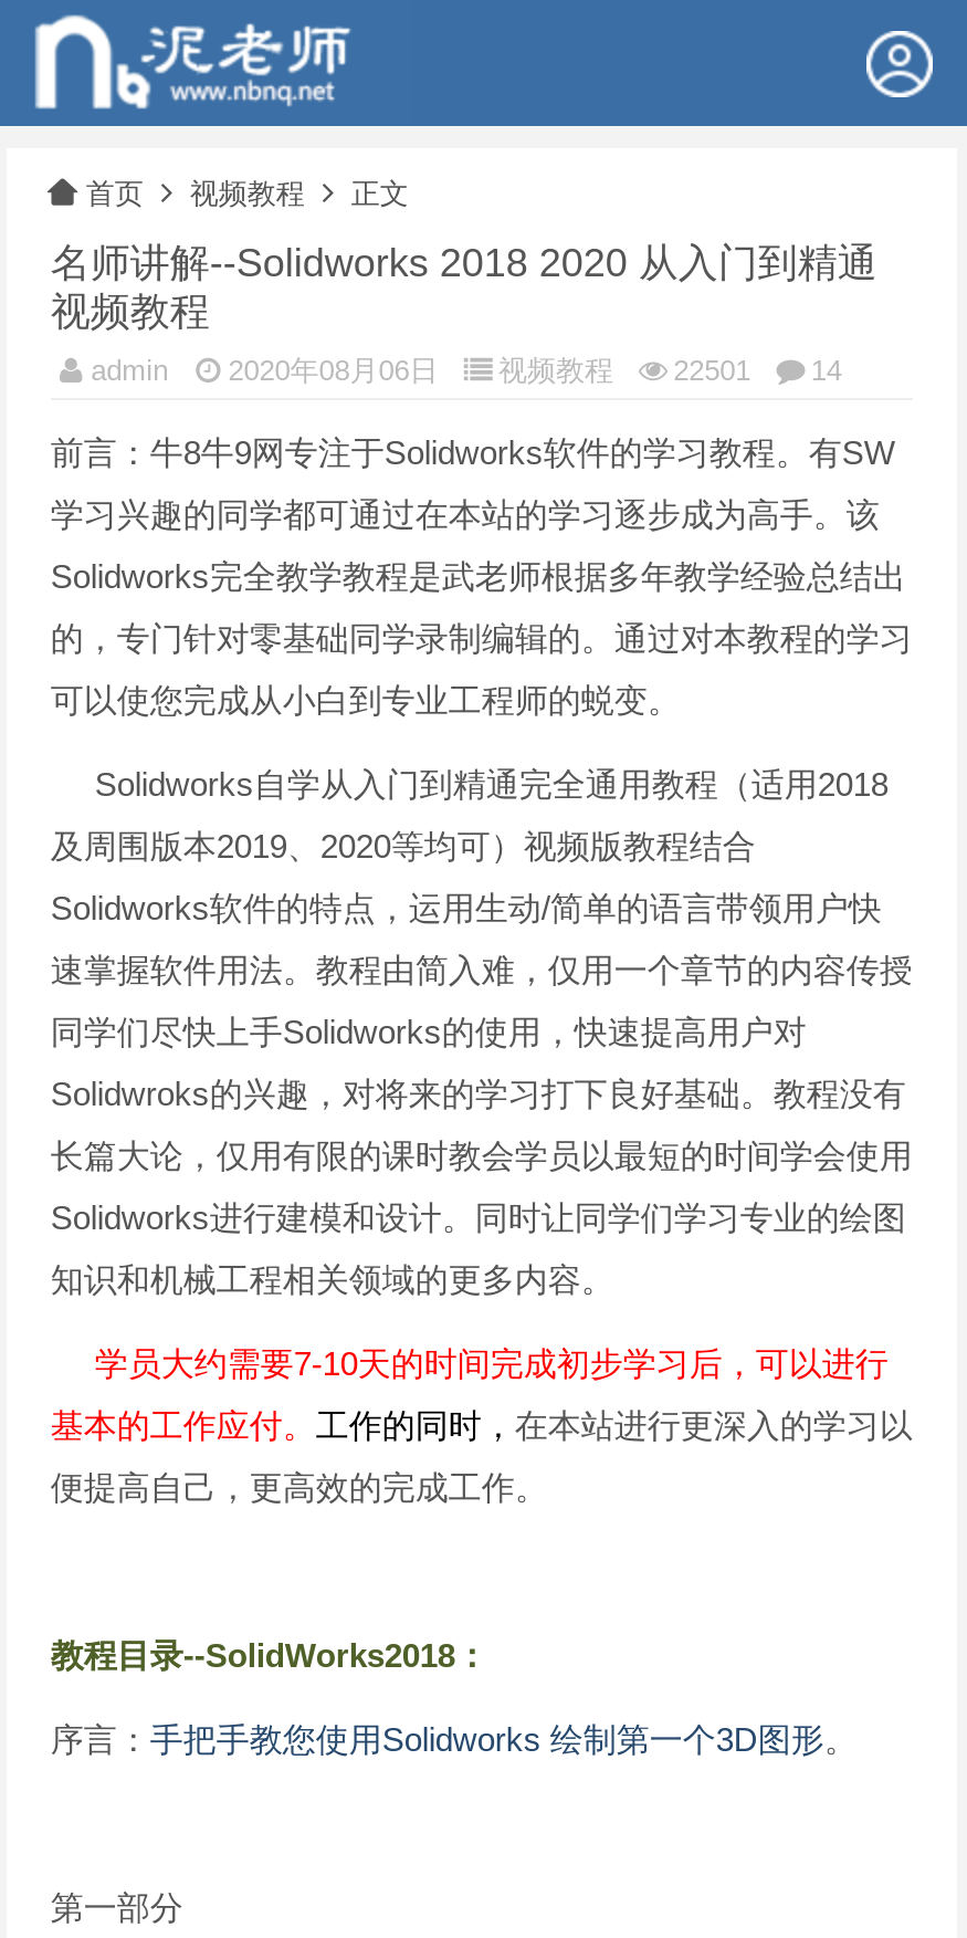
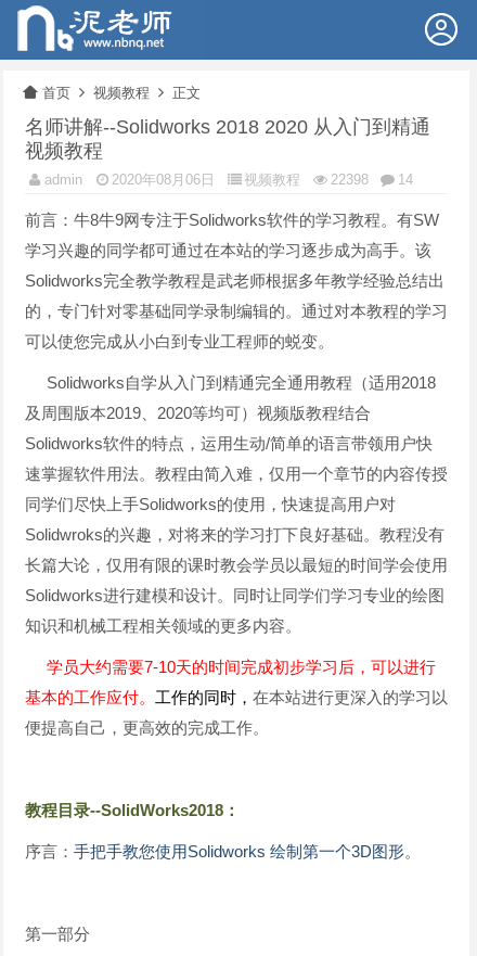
- admin 2020年08月06日 视频教程 22501 14
+ admin 2020年08月06日 视频教程 22398 14
